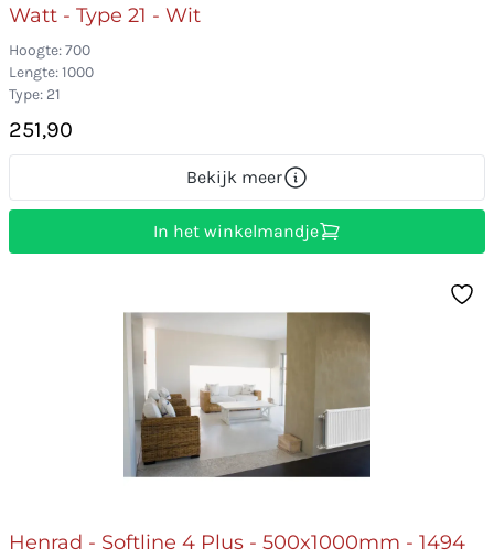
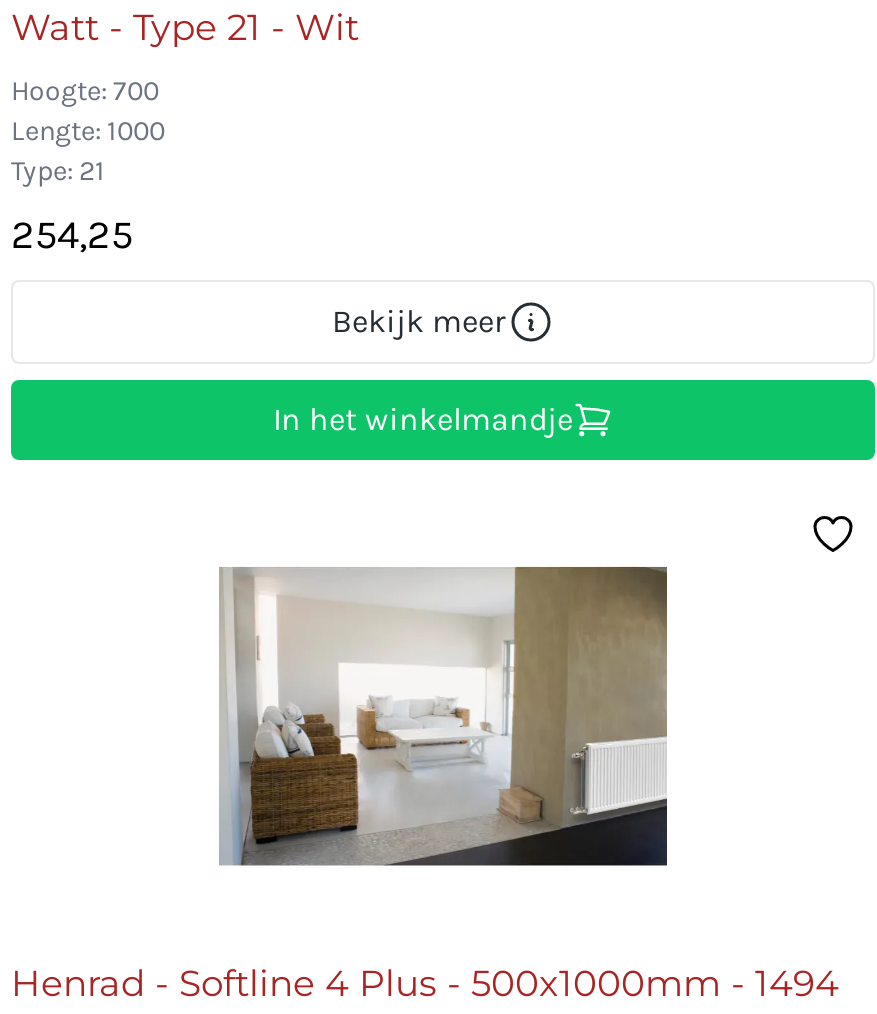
- 251,90
+ 254,25
